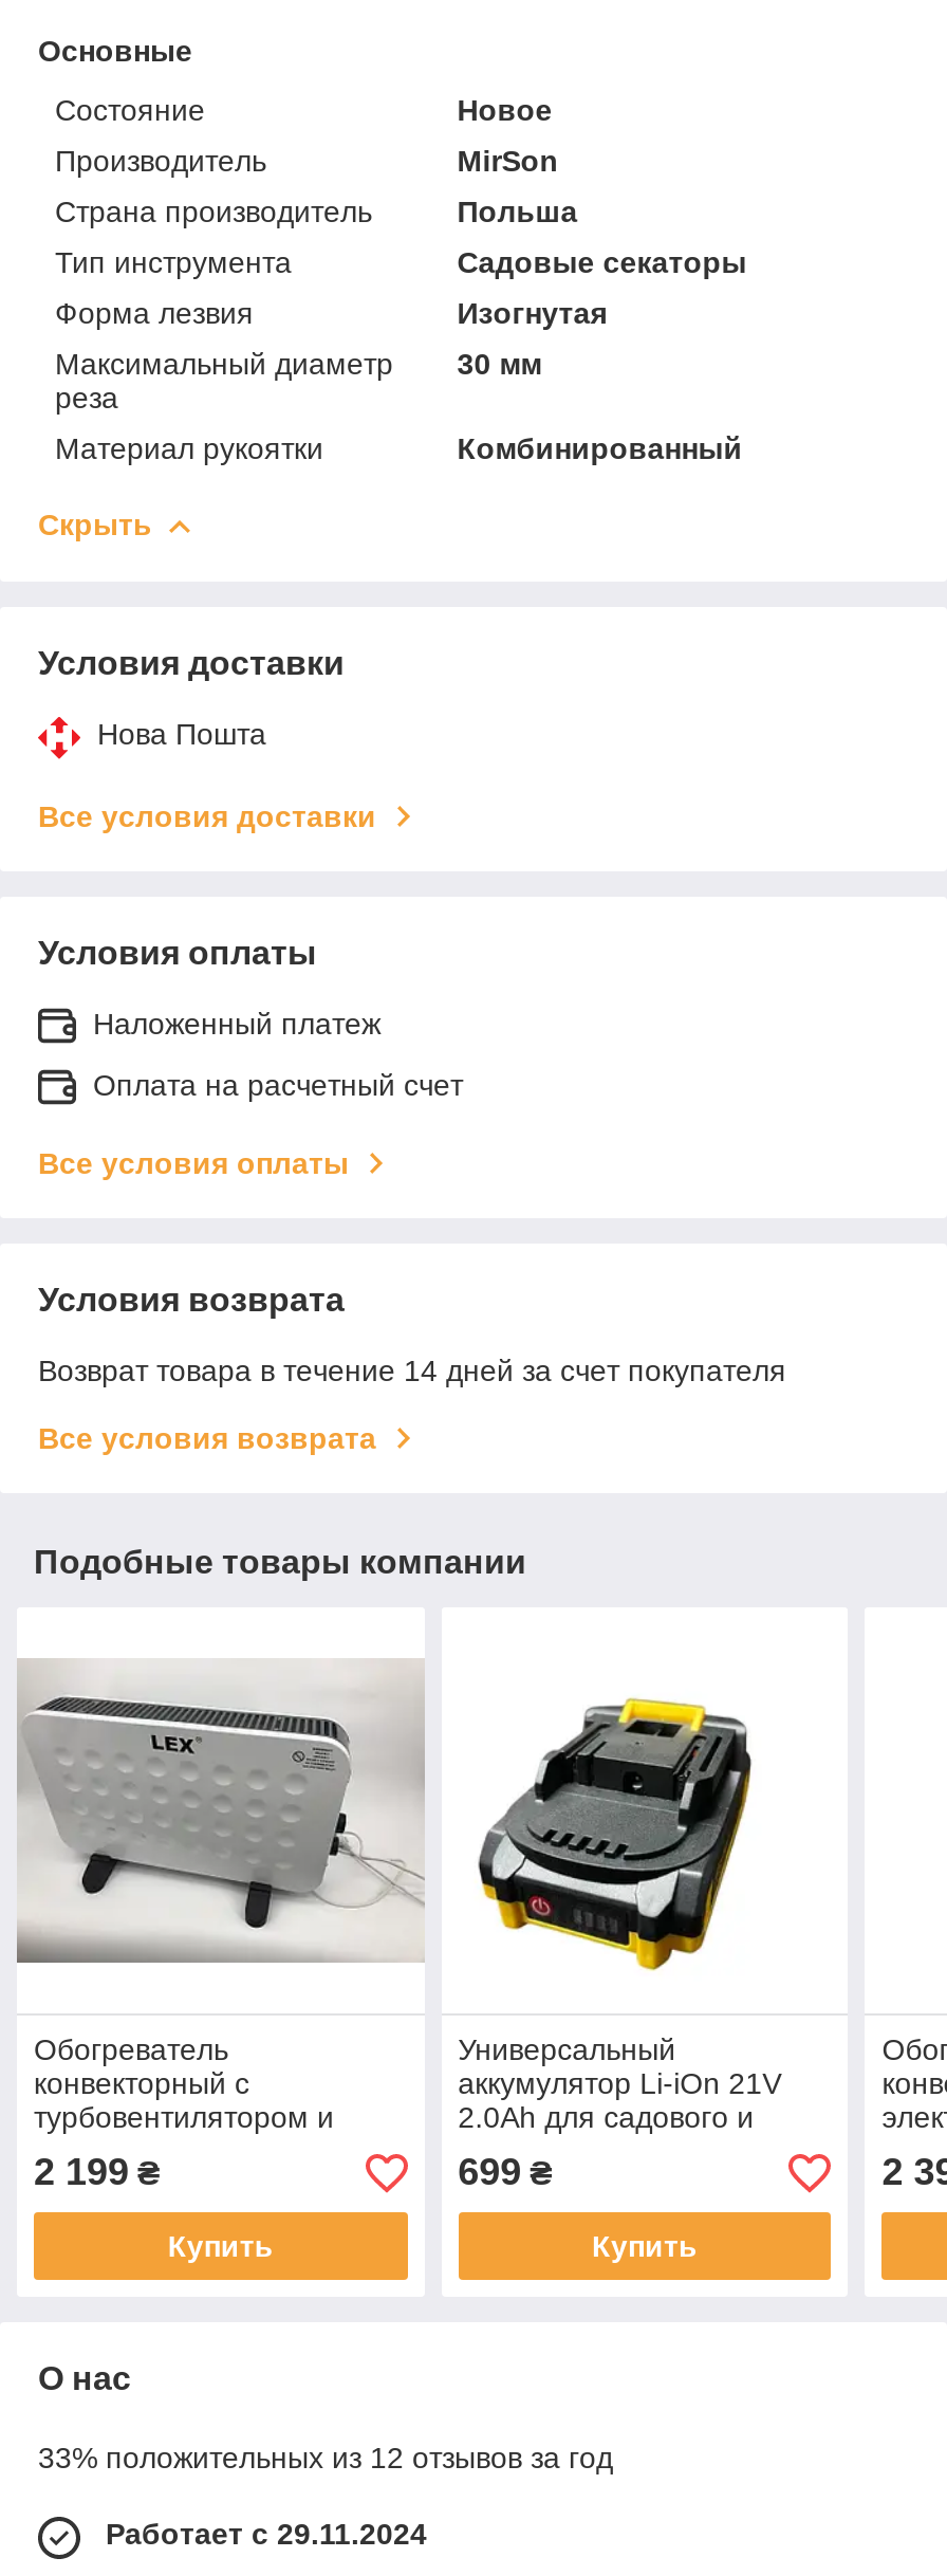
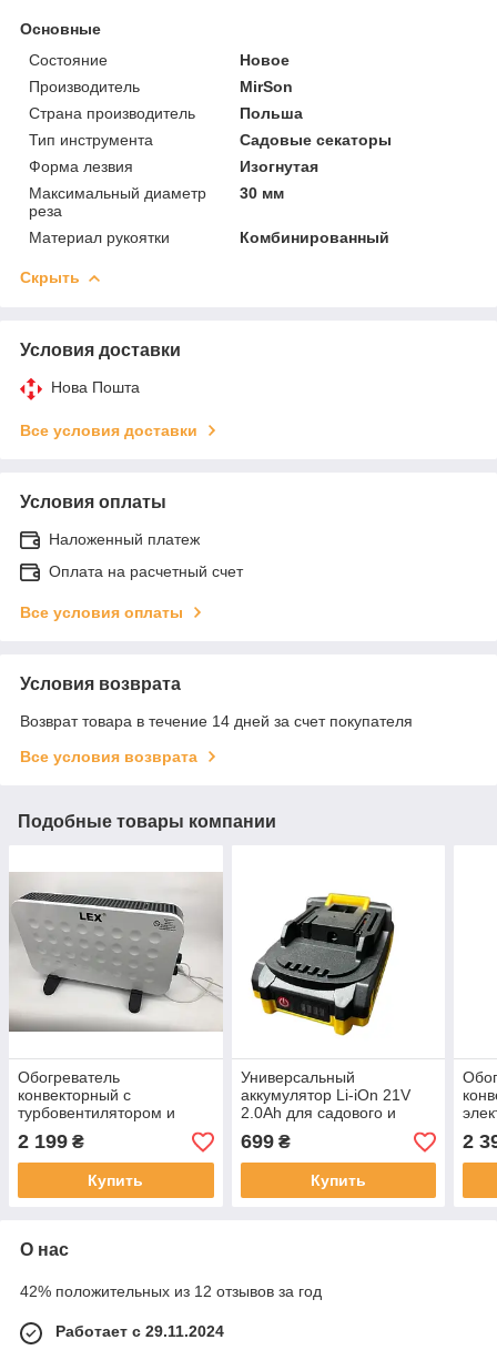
- 33% положительных из 12 отзывов за год
+ 42% положительных из 12 отзывов за год
